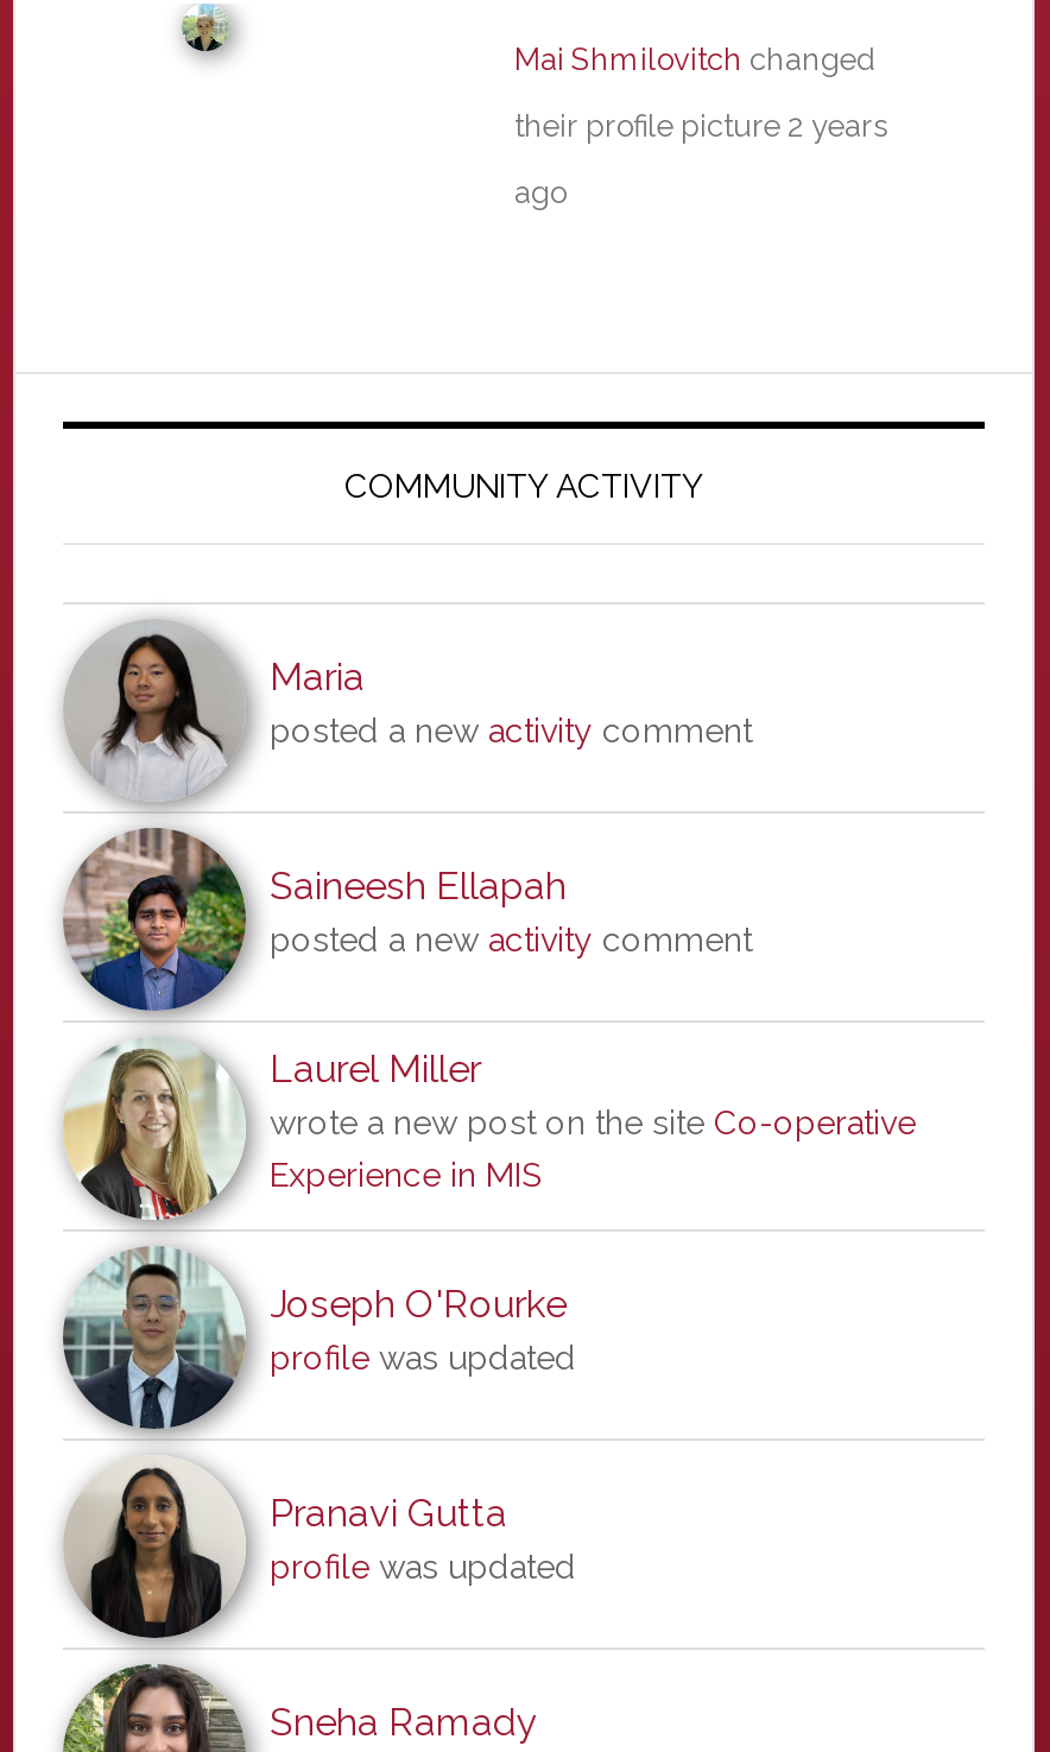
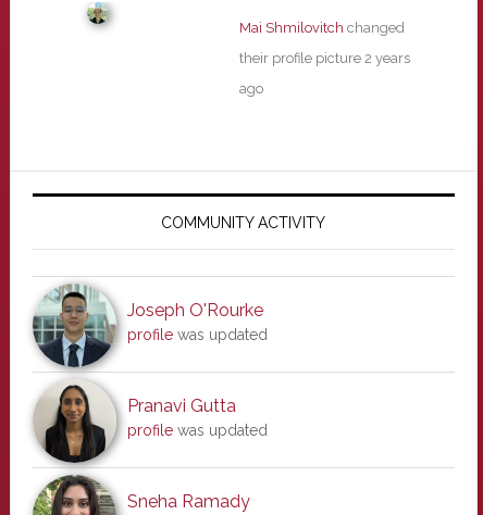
- [image]
- Maria
- posted a new activity comment

- [image]
- Saineesh Ellapah
- posted a new activity comment
- Laurel Miller
- wrote a new post on the site Co-operative
- Experience in MIS

- [image]
